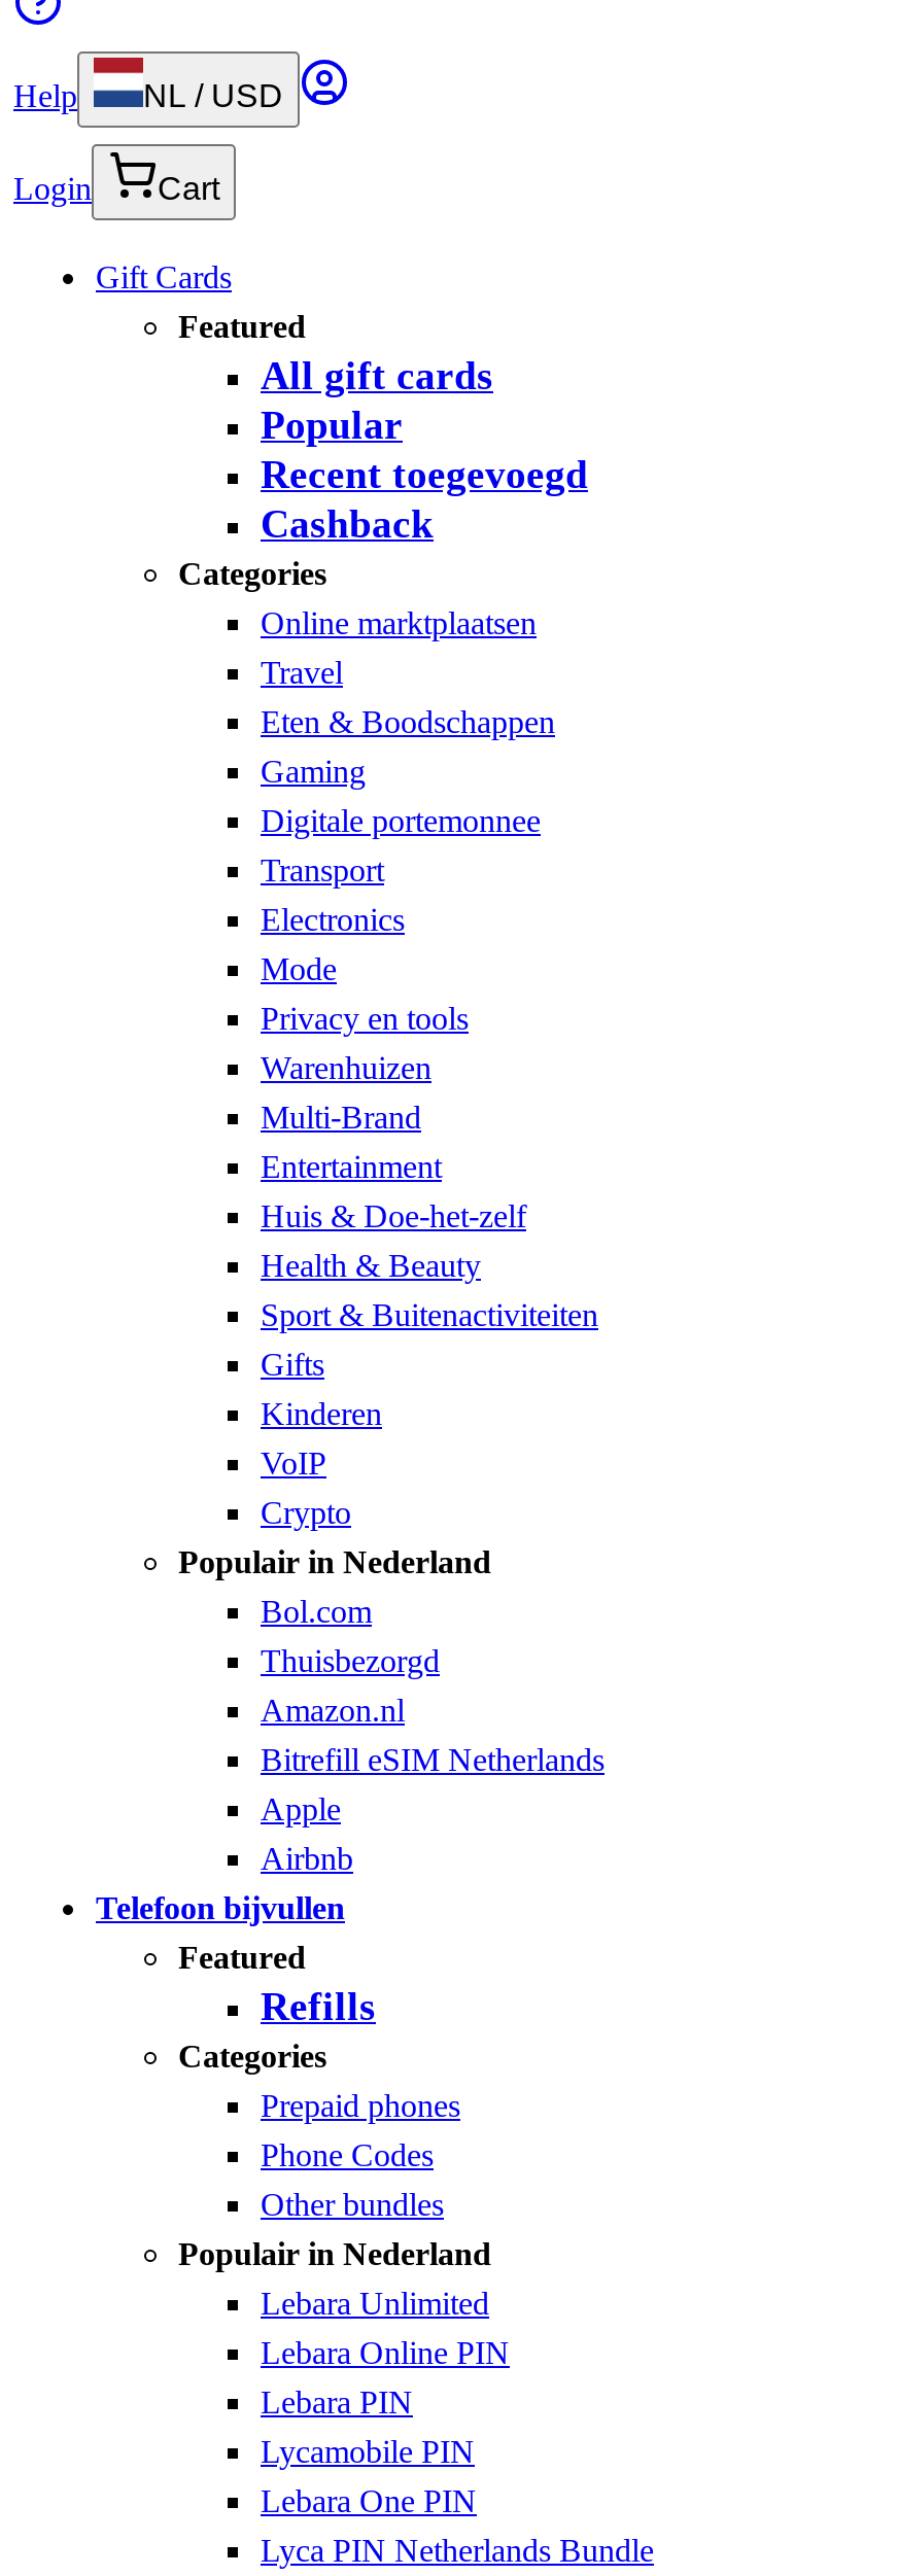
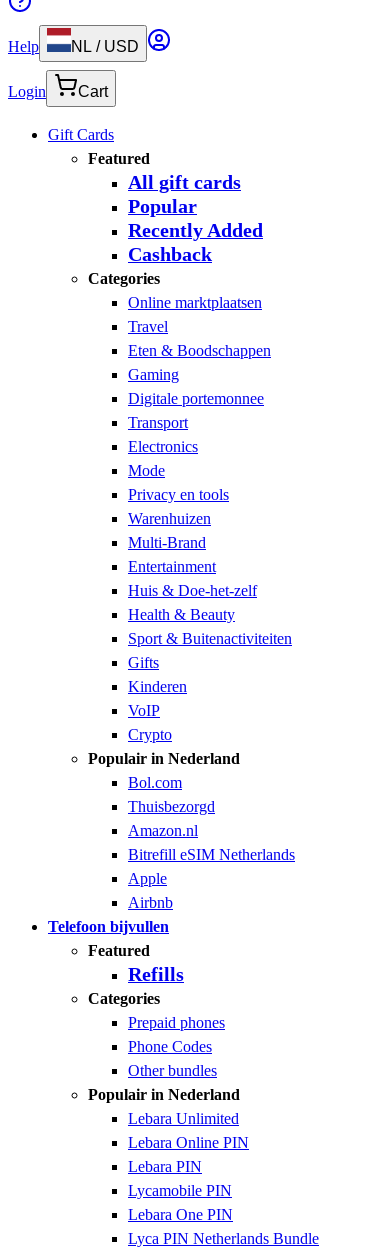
- Recent toegevoegd
+ Recently Added
